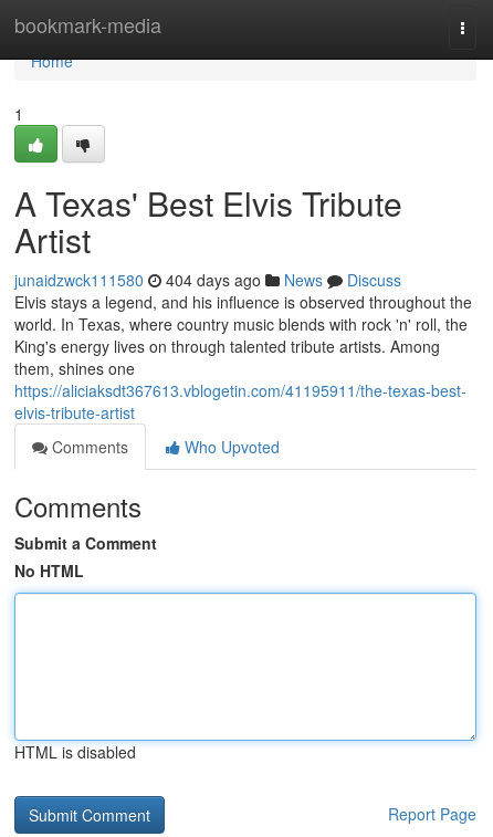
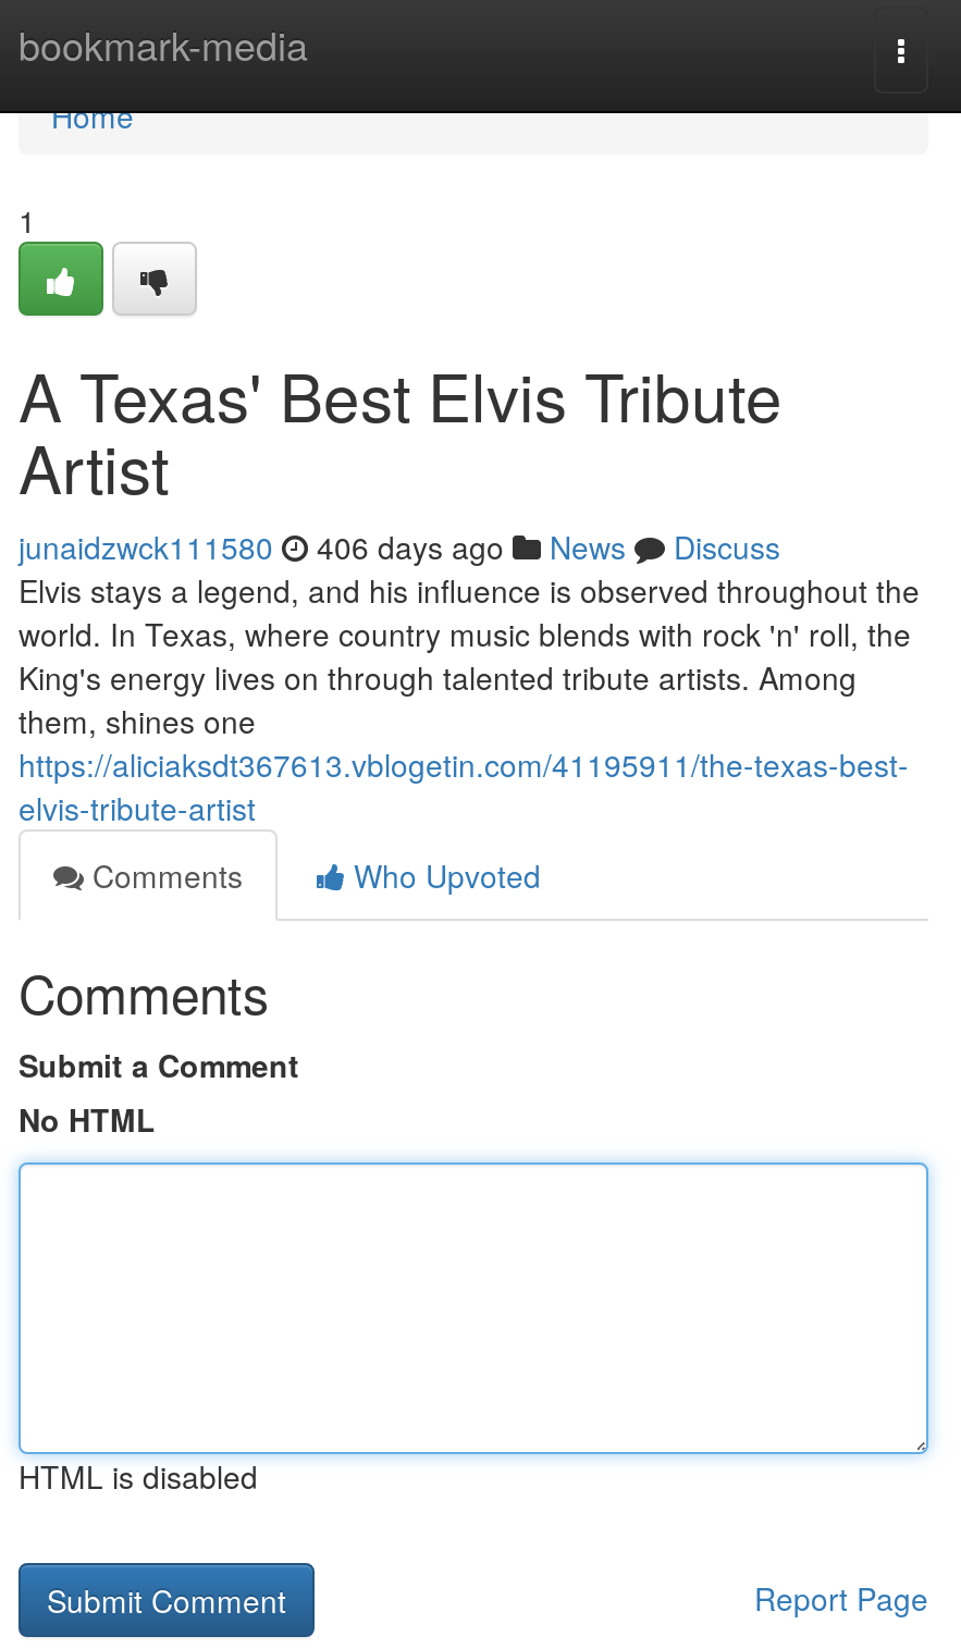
- junaidzwck111580 404 days ago News Discuss
+ junaidzwck111580 406 days ago News Discuss
